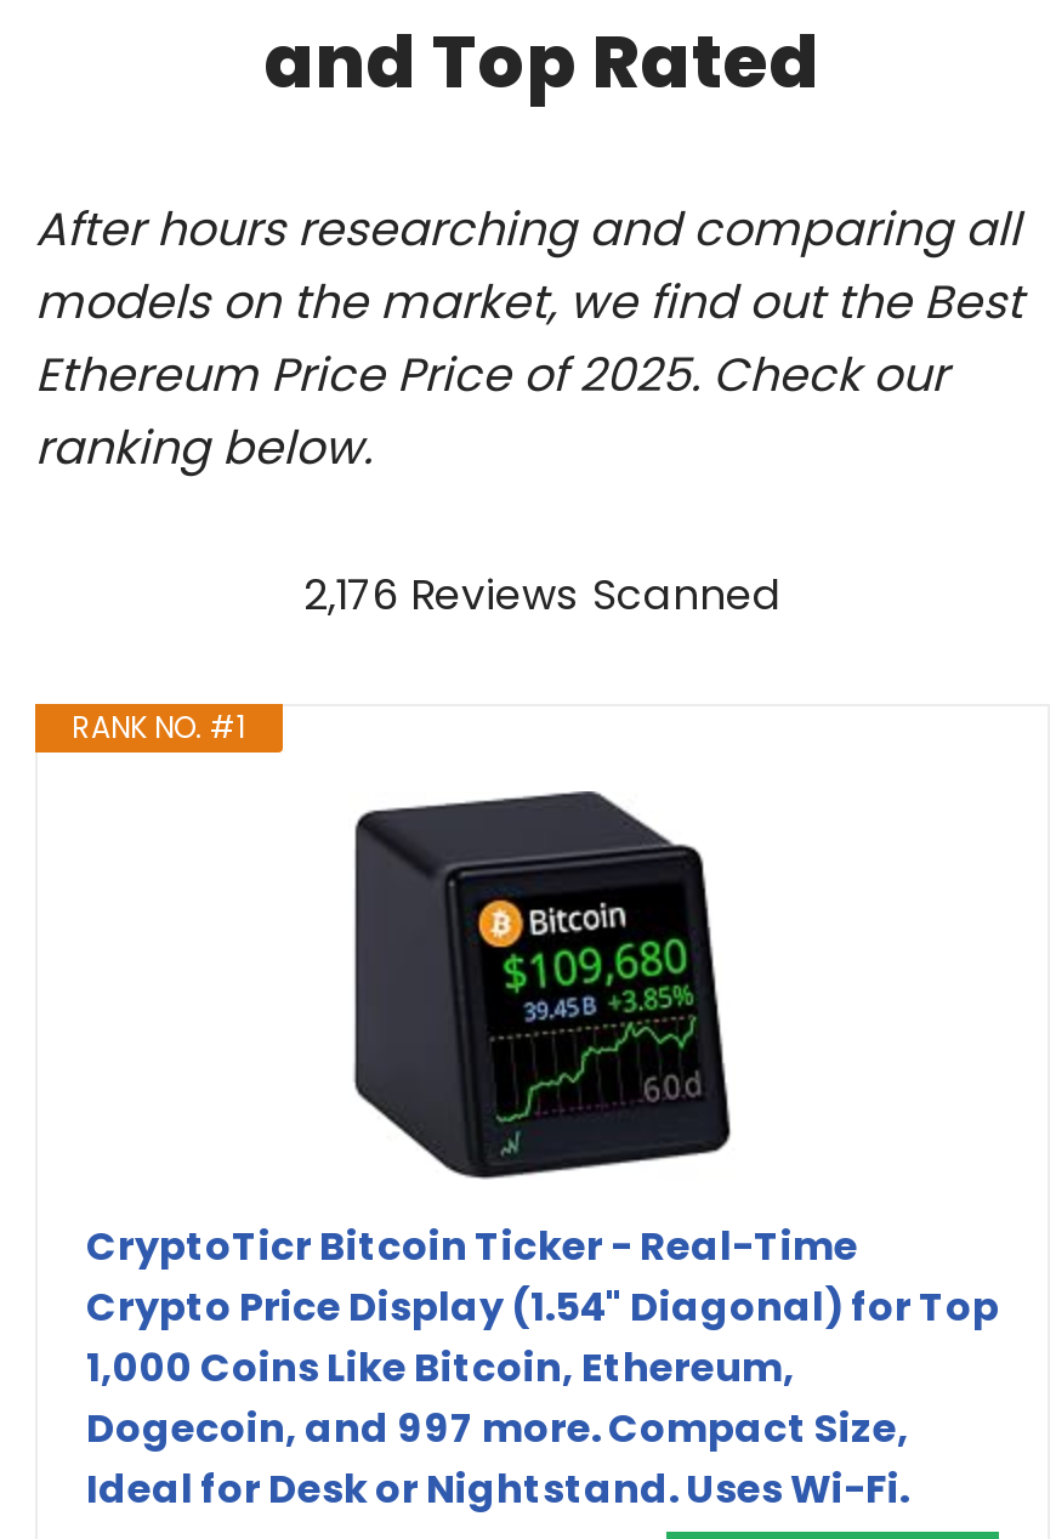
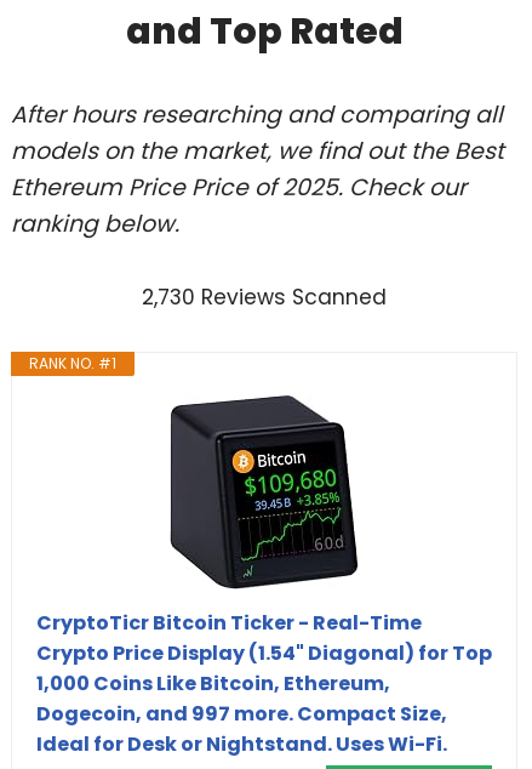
- 2,176 Reviews Scanned
+ 2,730 Reviews Scanned
